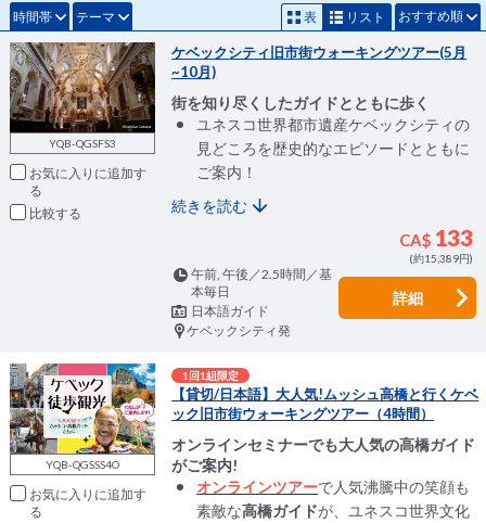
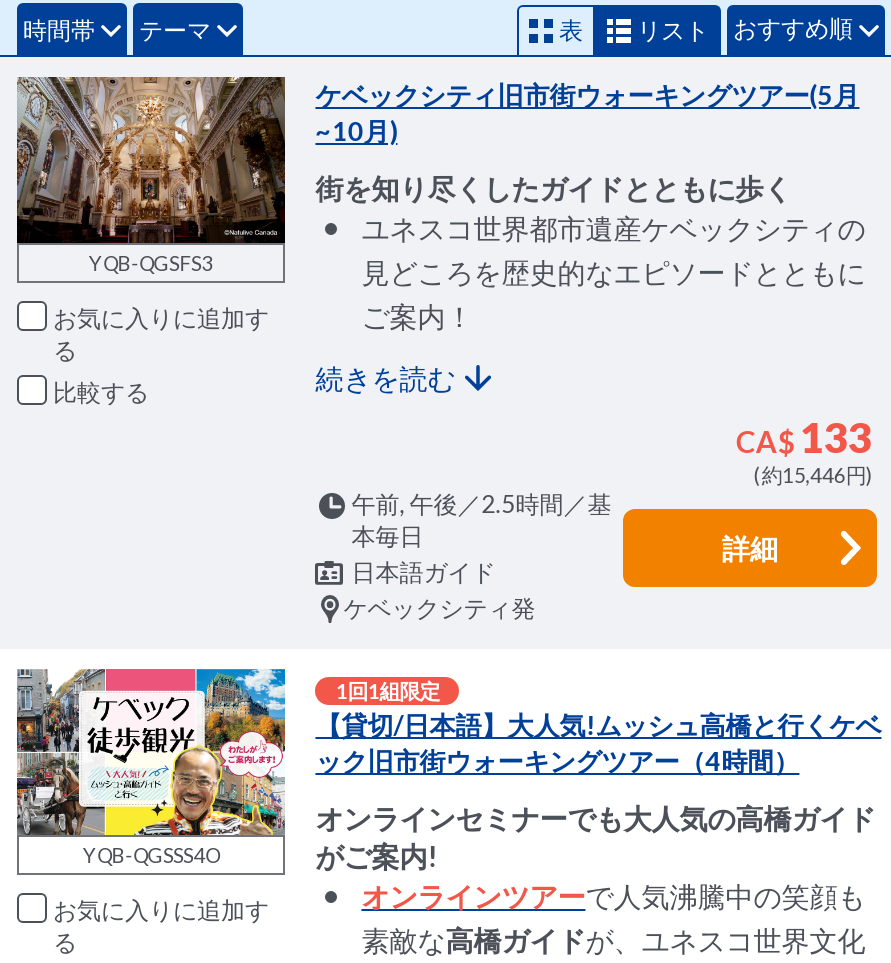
- (約15,389円)
+ (約15,446円)
